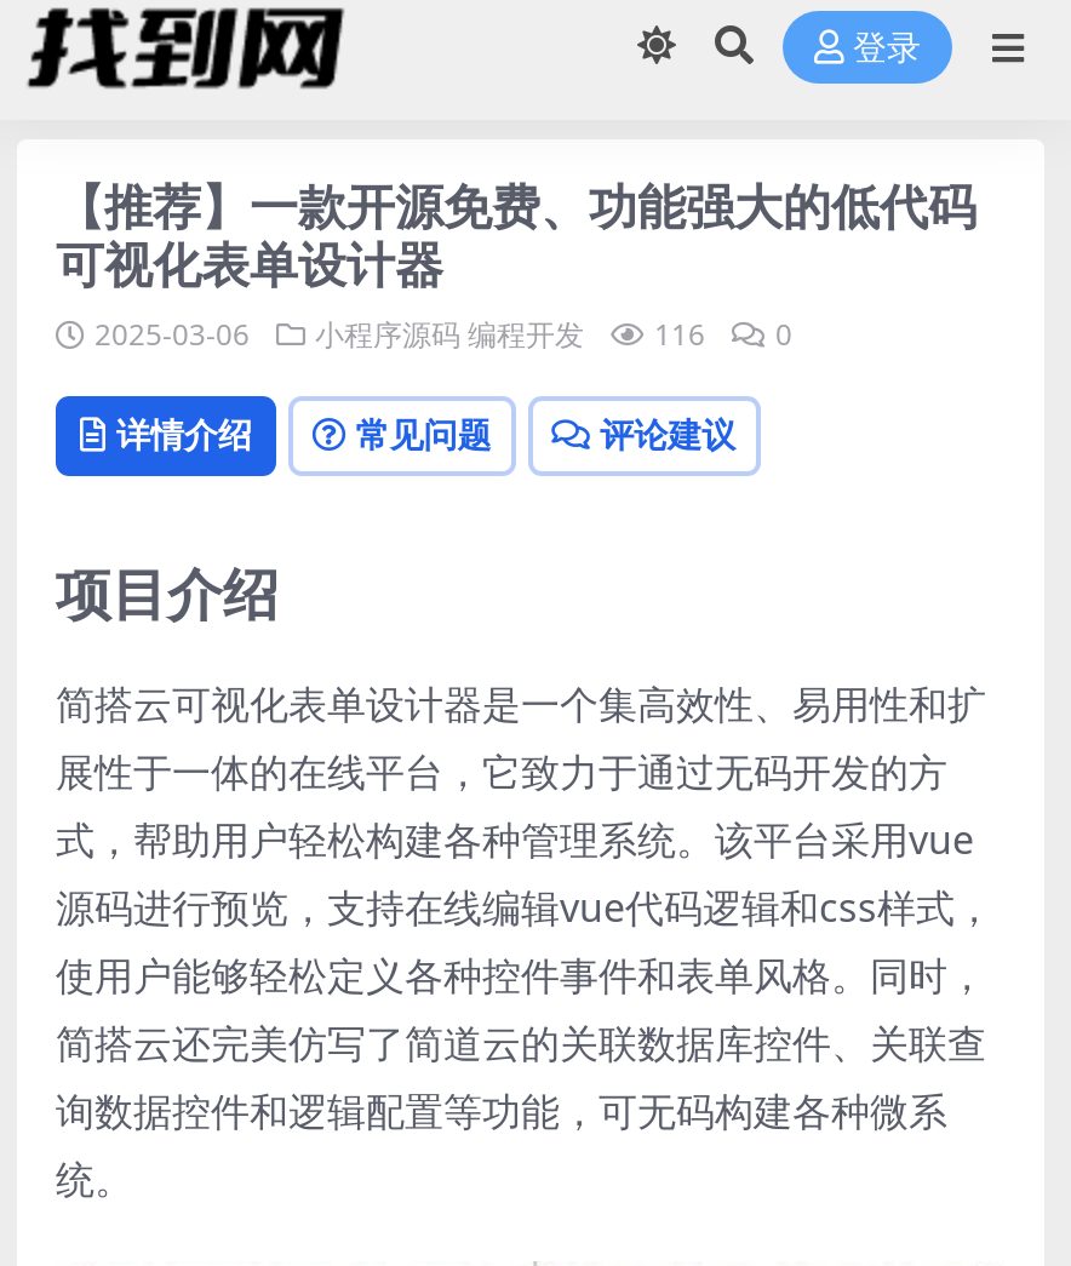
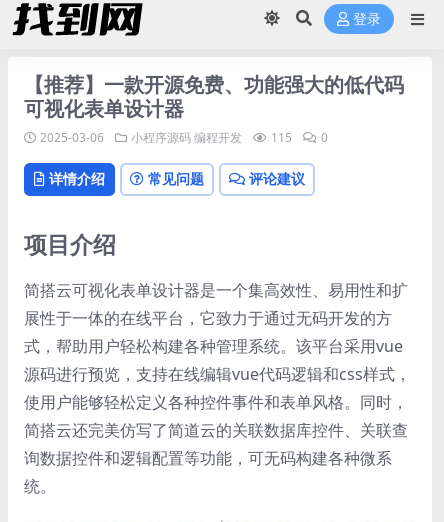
- 2025-03-06 小程序源码 编程开发 116 0
+ 2025-03-06 小程序源码 编程开发 115 0
